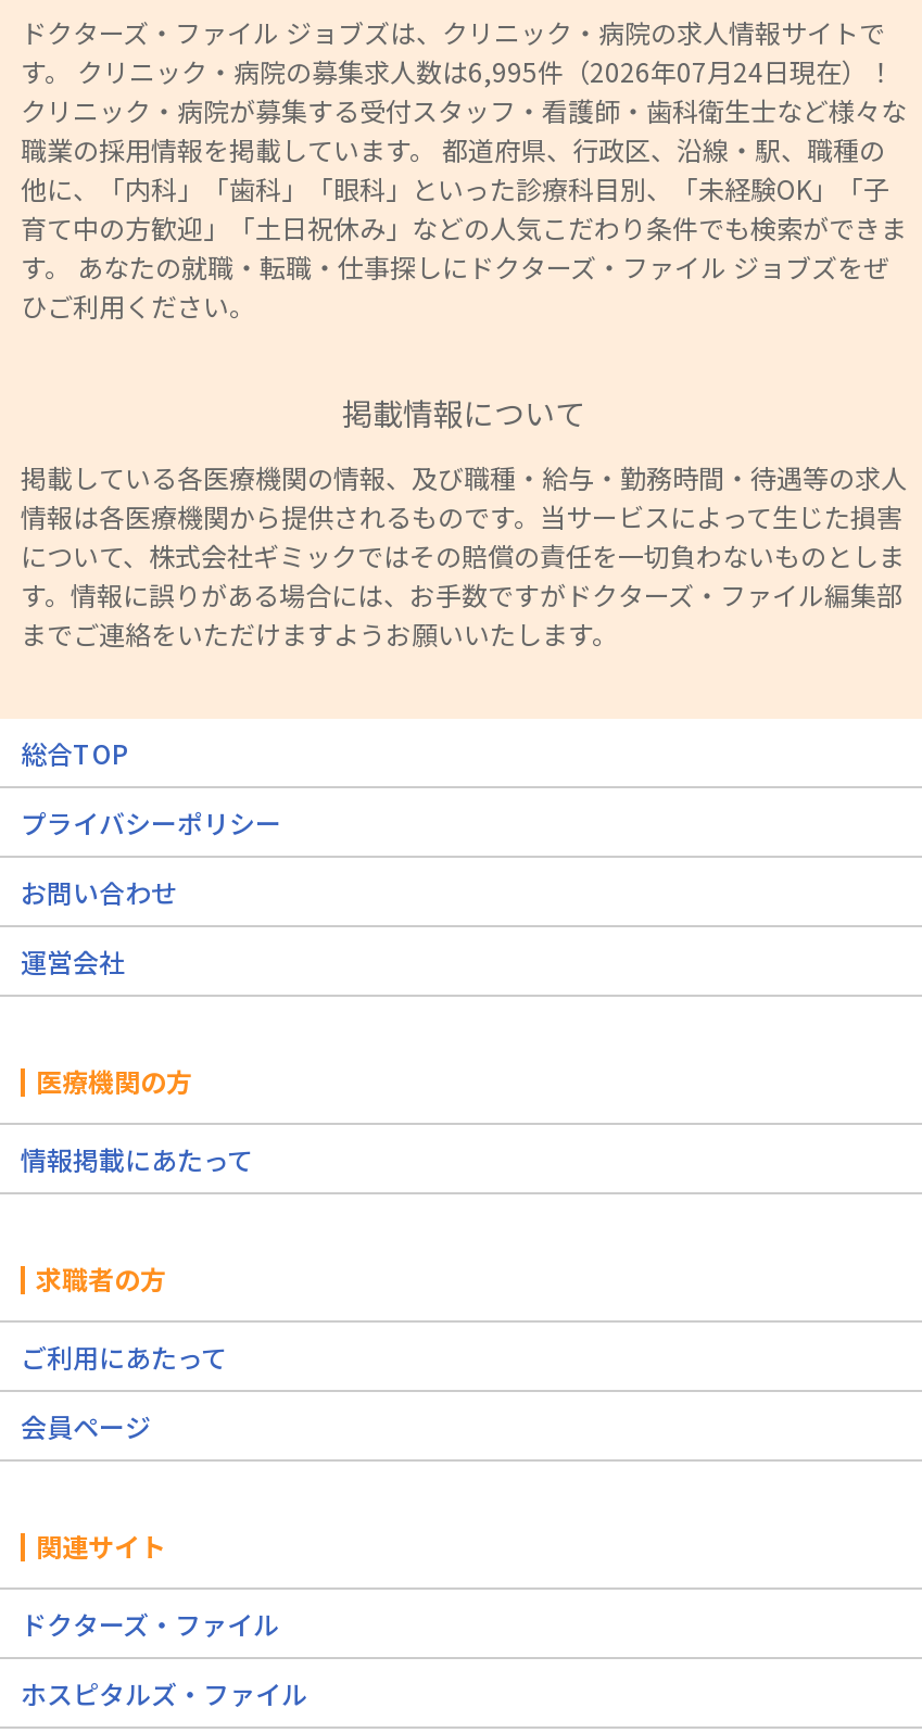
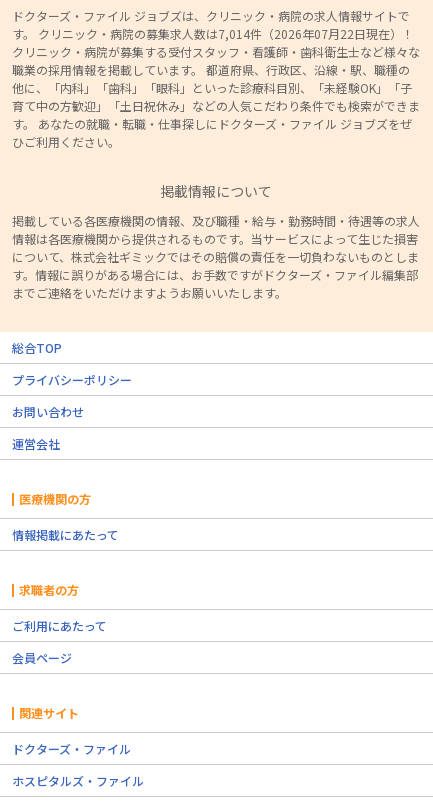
- す。 クリニック・病院の募集求人数は6,995件（2026年07月24日現在）！
+ す。 クリニック・病院の募集求人数は7,014件（2026年07月22日現在）！
